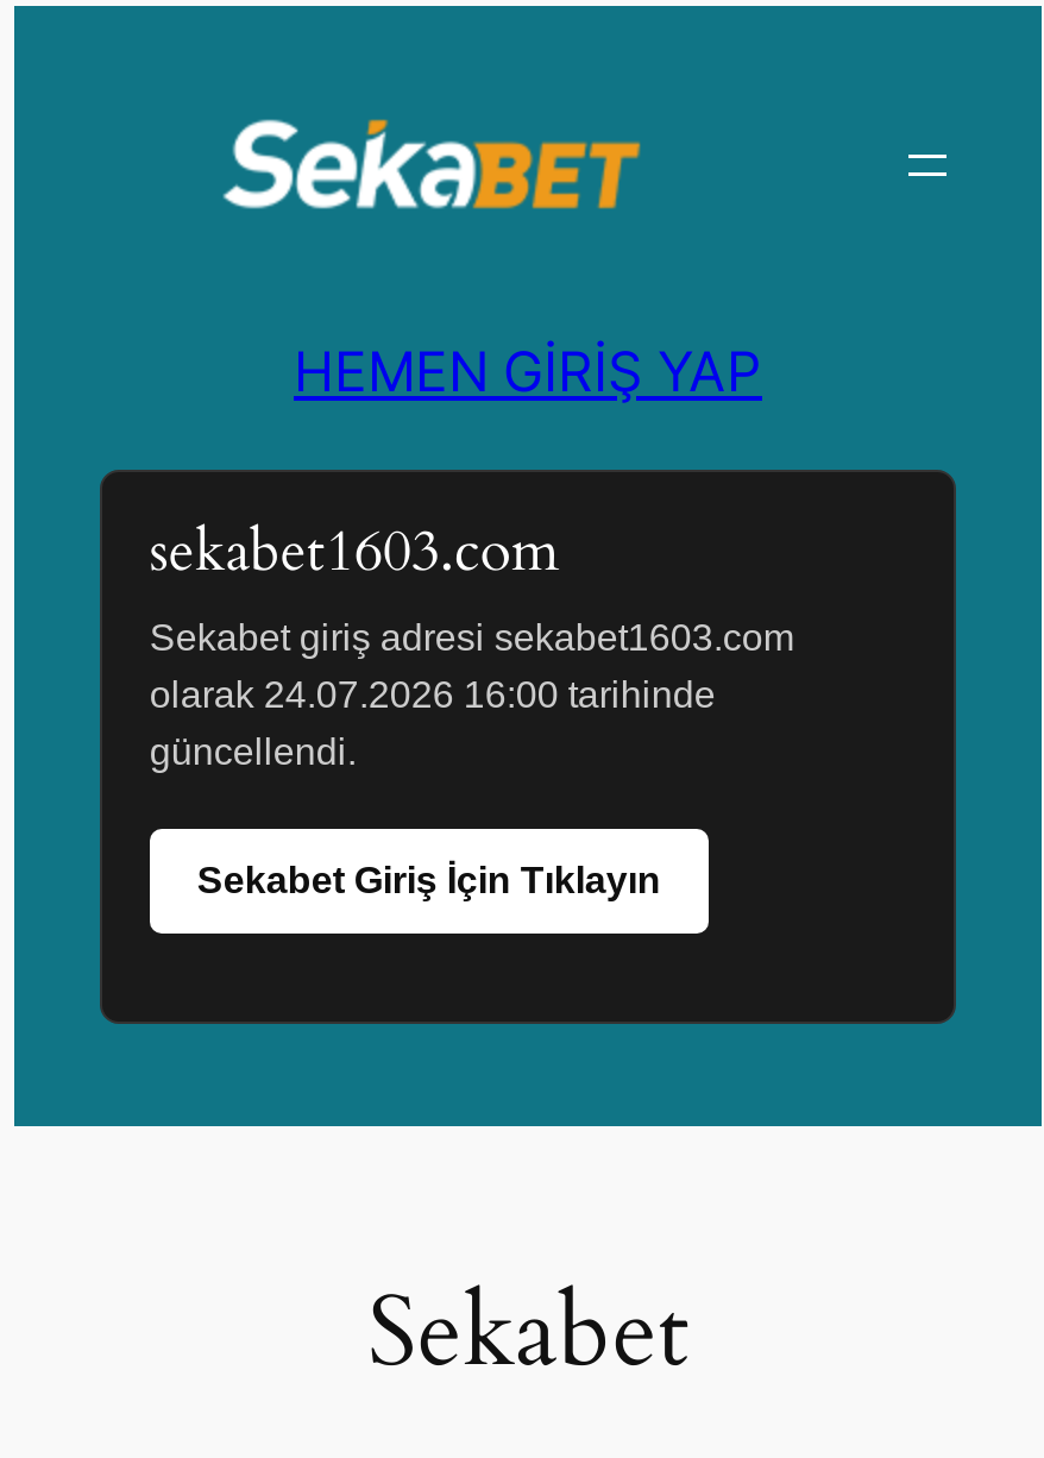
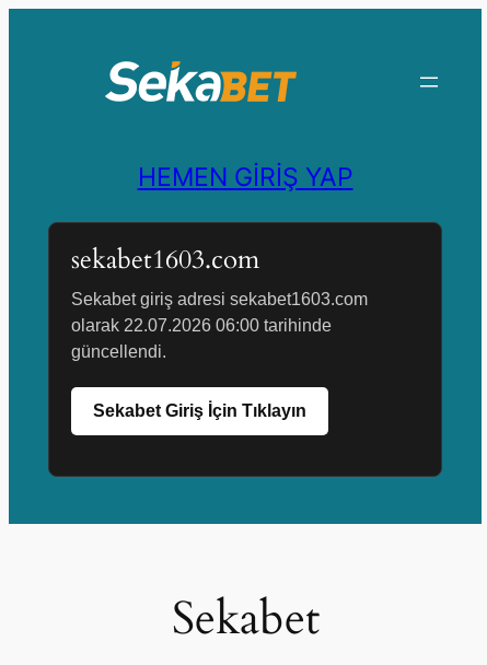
- olarak 24.07.2026 16:00 tarihinde
+ olarak 22.07.2026 06:00 tarihinde
